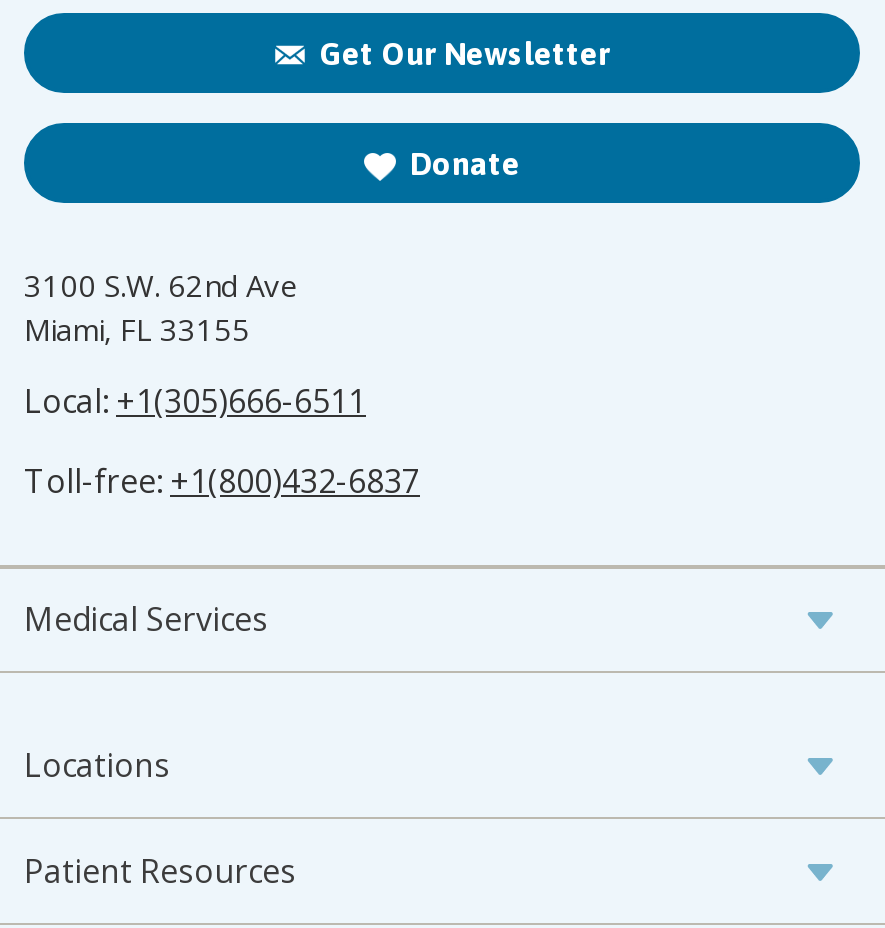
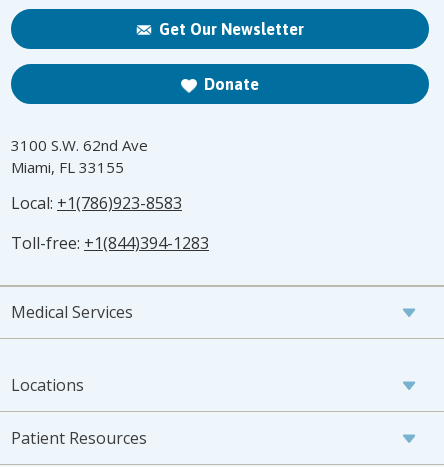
- Local: +1(305)666-6511
+ Local: +1(786)923-8583

- Toll-free: +1(800)432-6837
+ Toll-free: +1(844)394-1283
